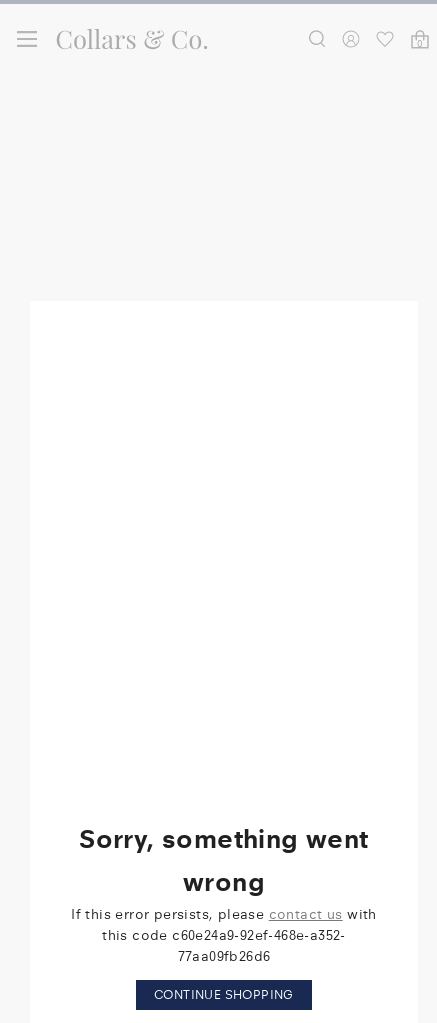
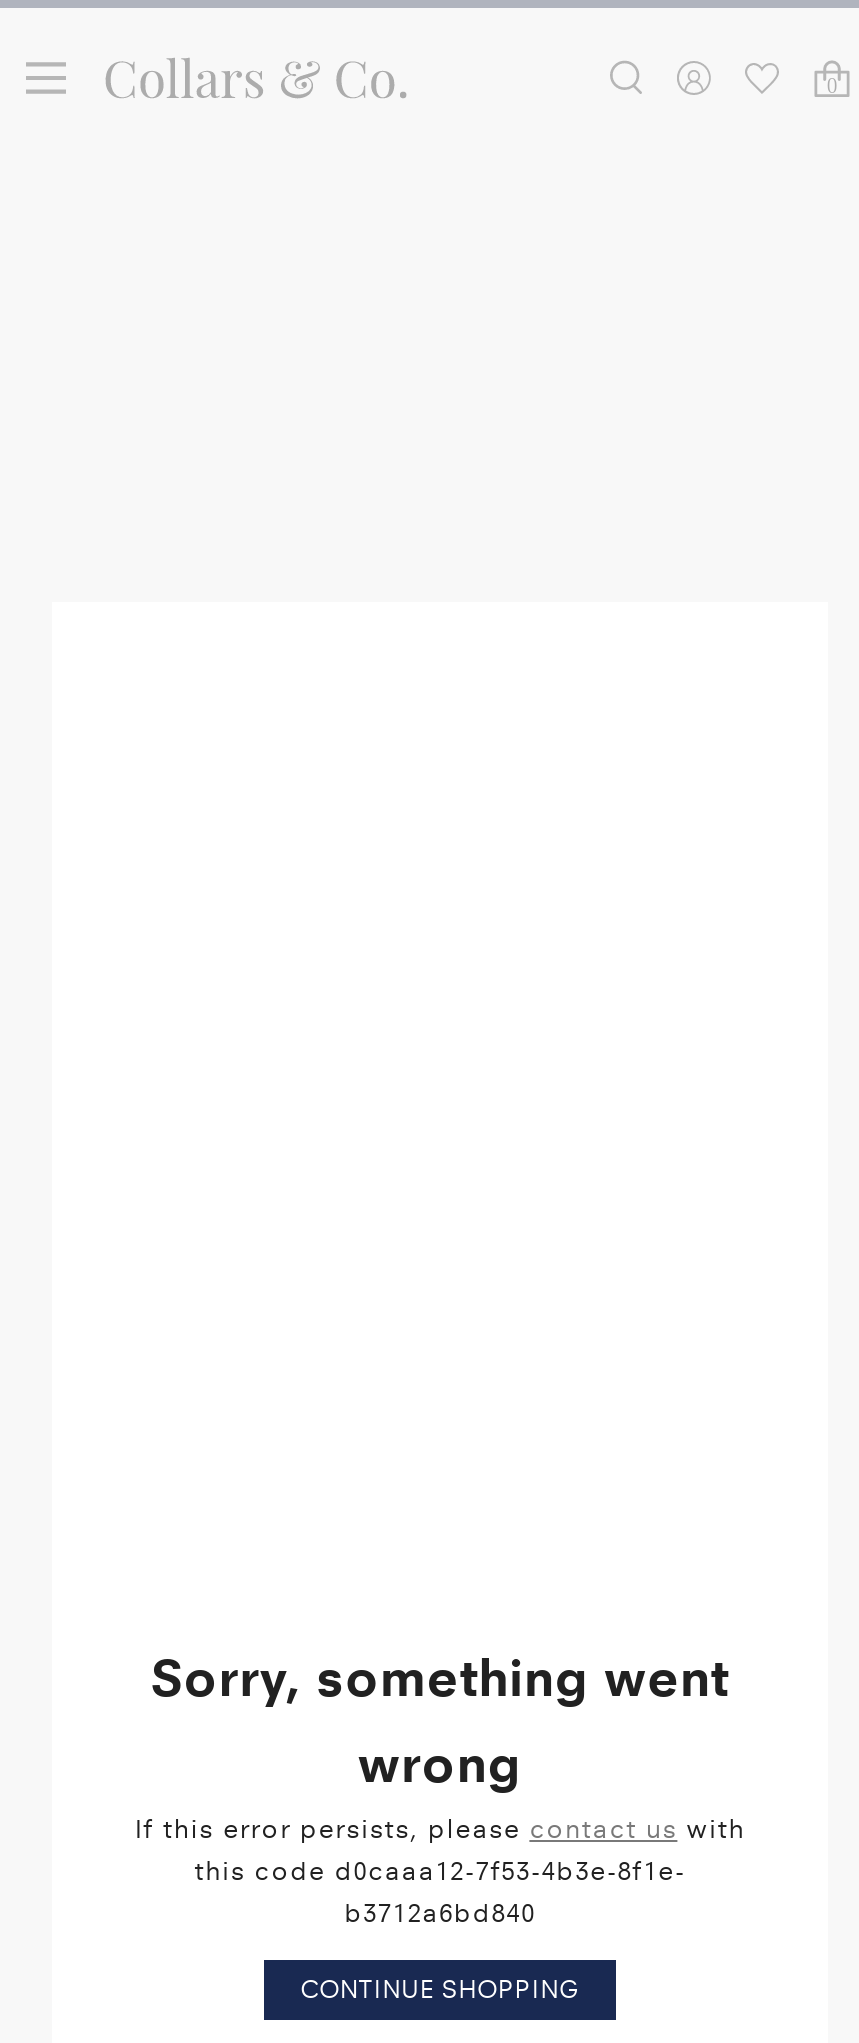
- this code c60e24a9-92ef-468e-a352-
- 77aa09fb26d6
+ this code d0caaa12-7f53-4b3e-8f1e-
+ b3712a6bd840
